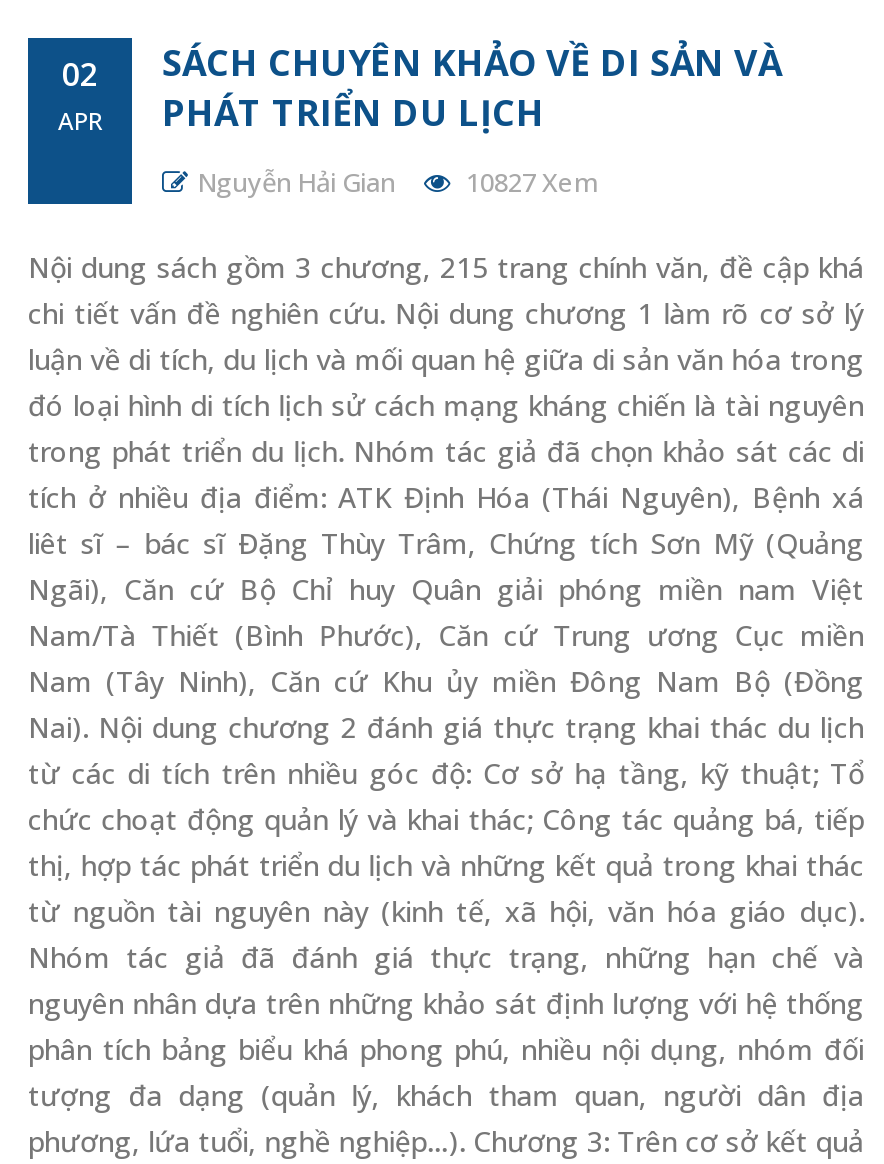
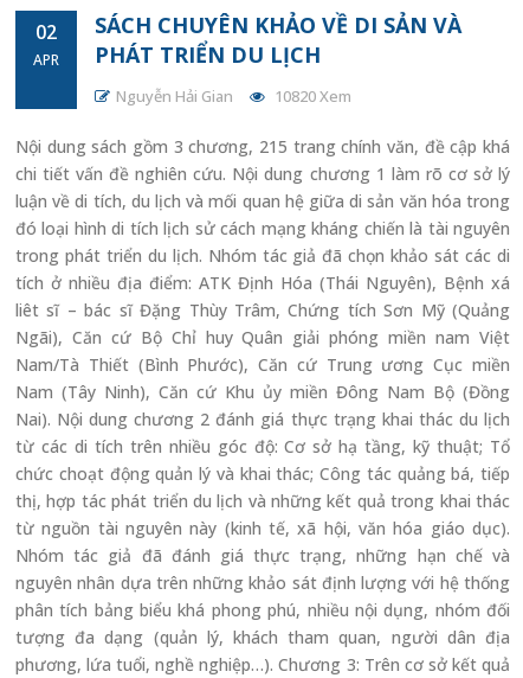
- Nguyễn Hải Gian 10827 Xem
+ Nguyễn Hải Gian 10820 Xem
